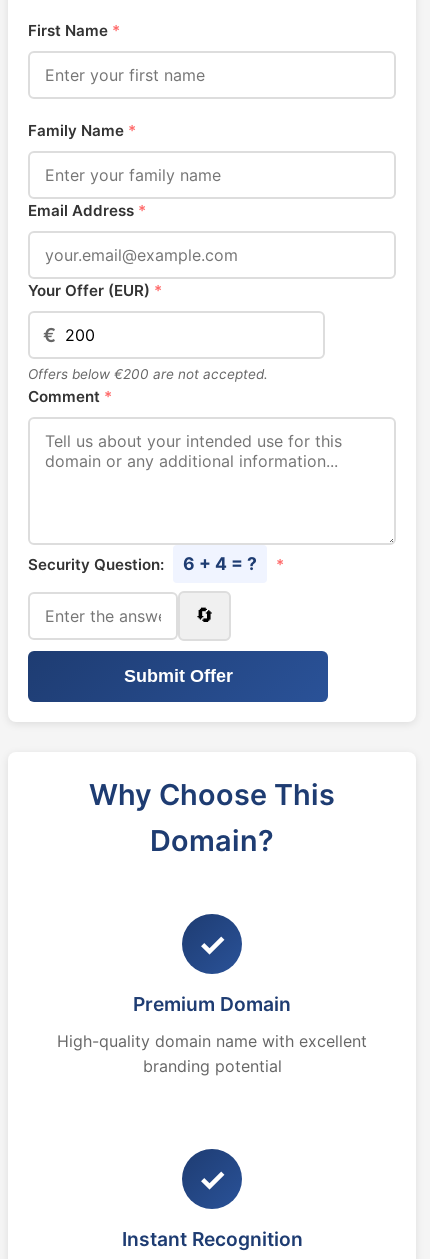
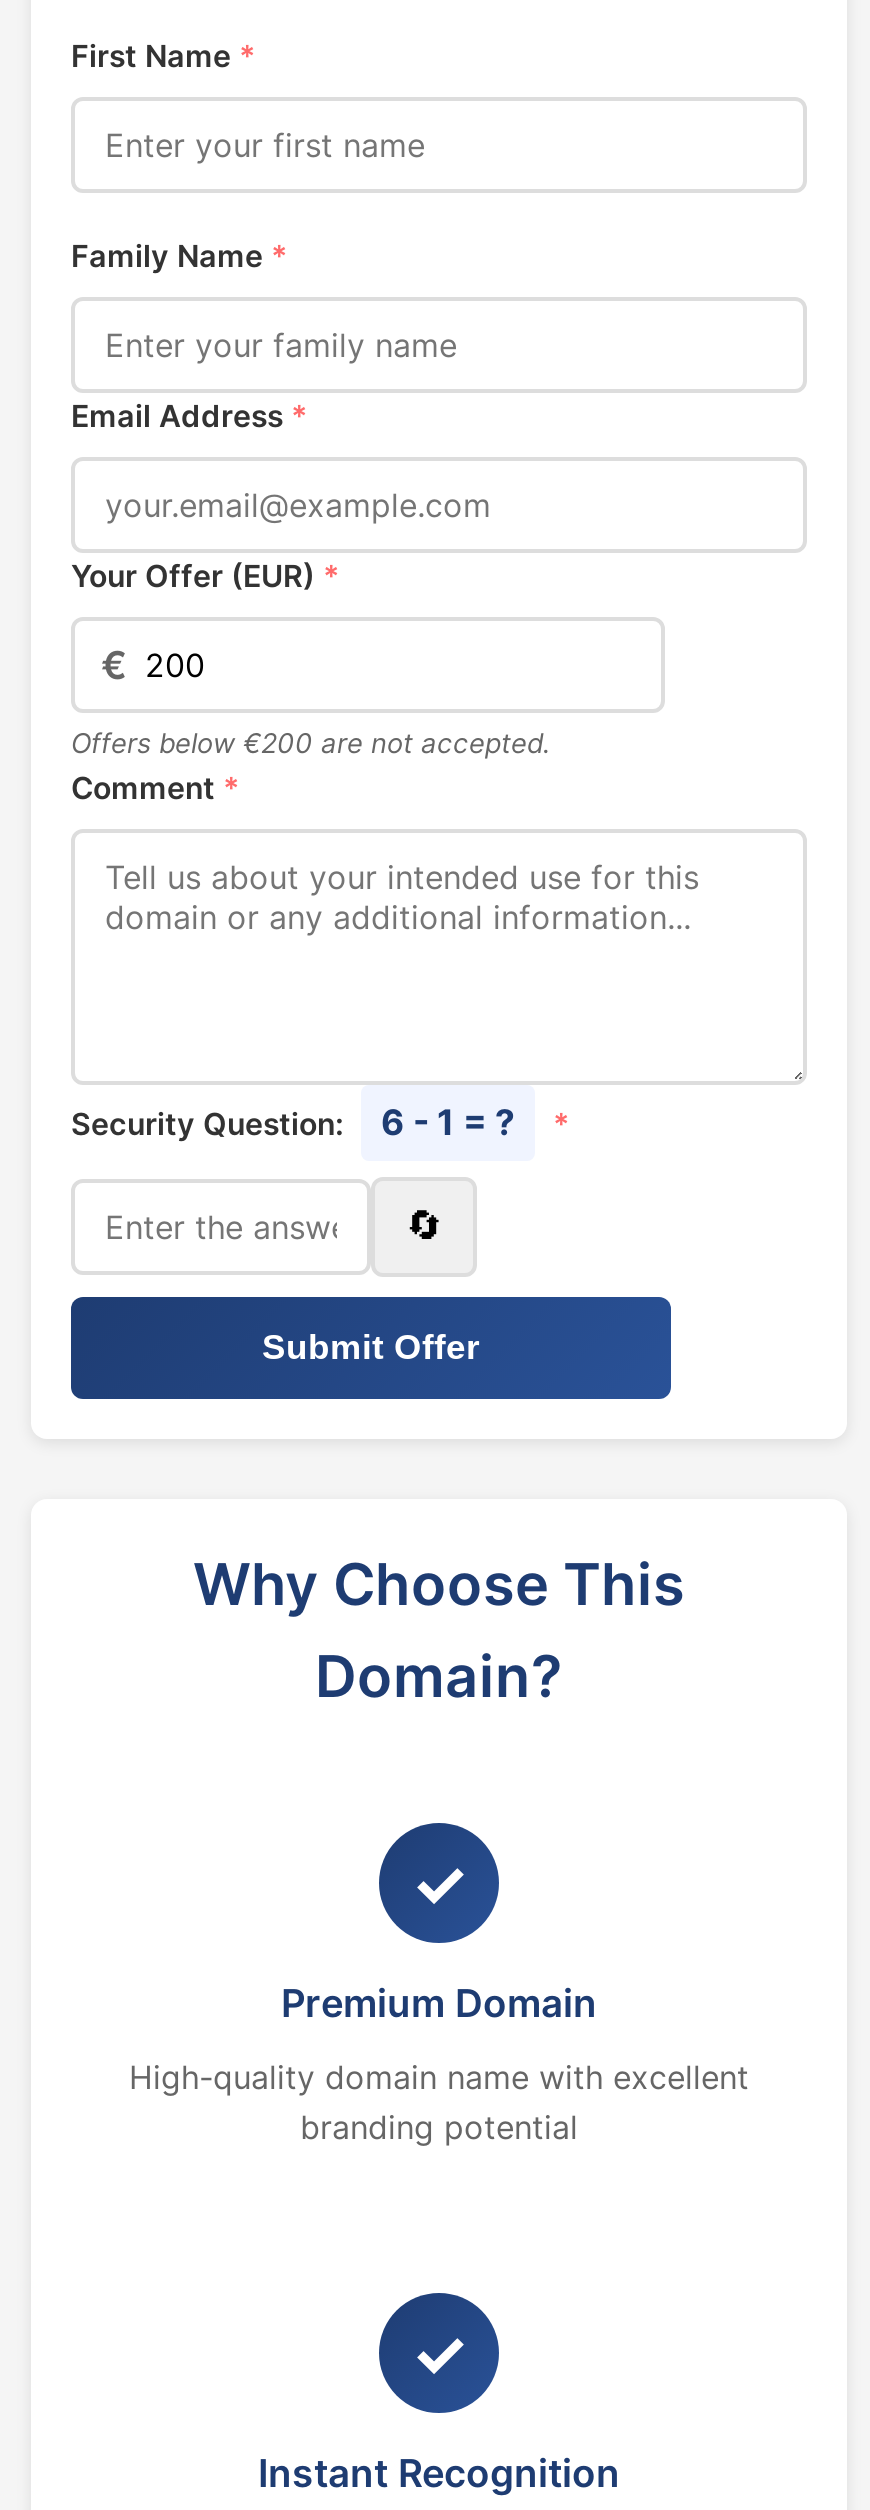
- 6 + 4 = ?
+ 6 - 1 = ?
